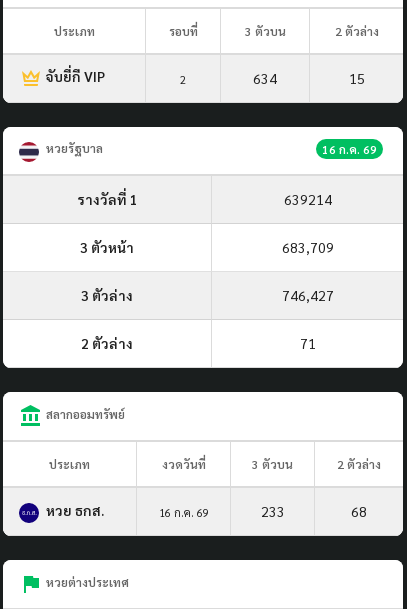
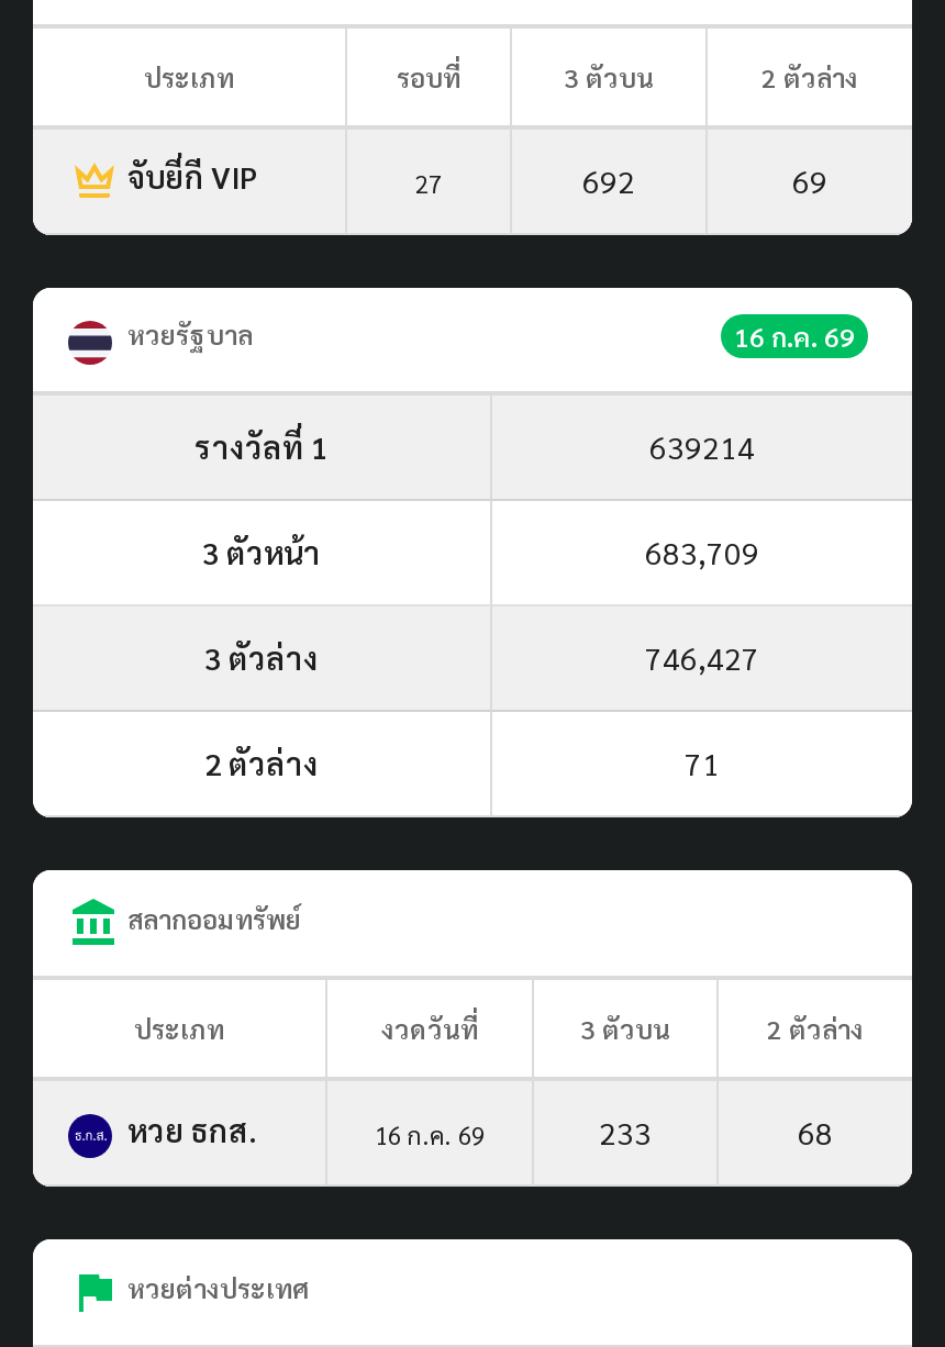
- 2
+ 27

- 634
+ 692

- 15
+ 69
